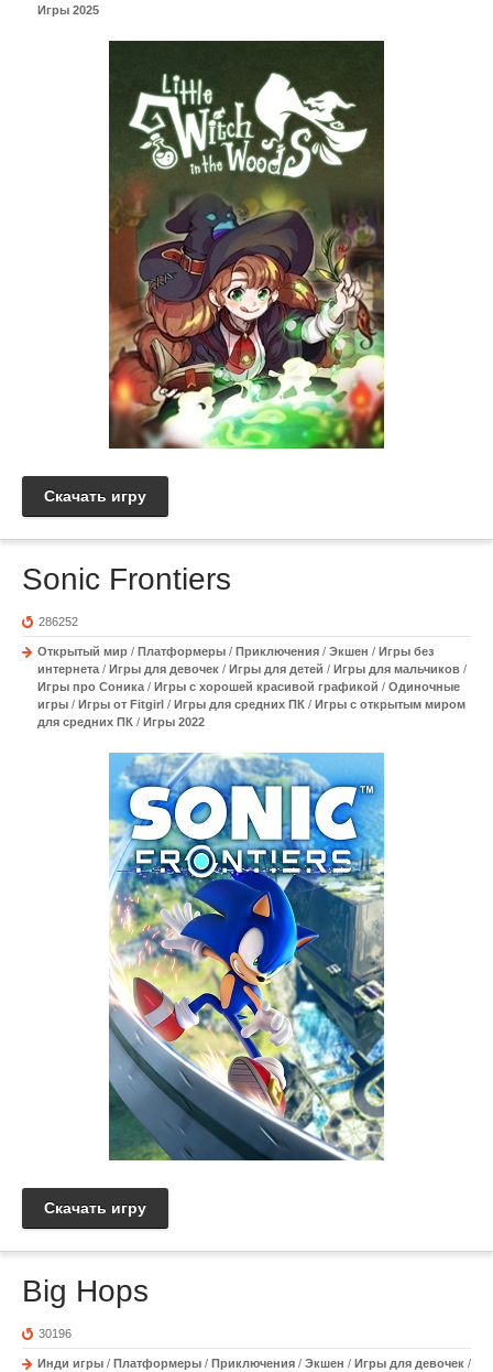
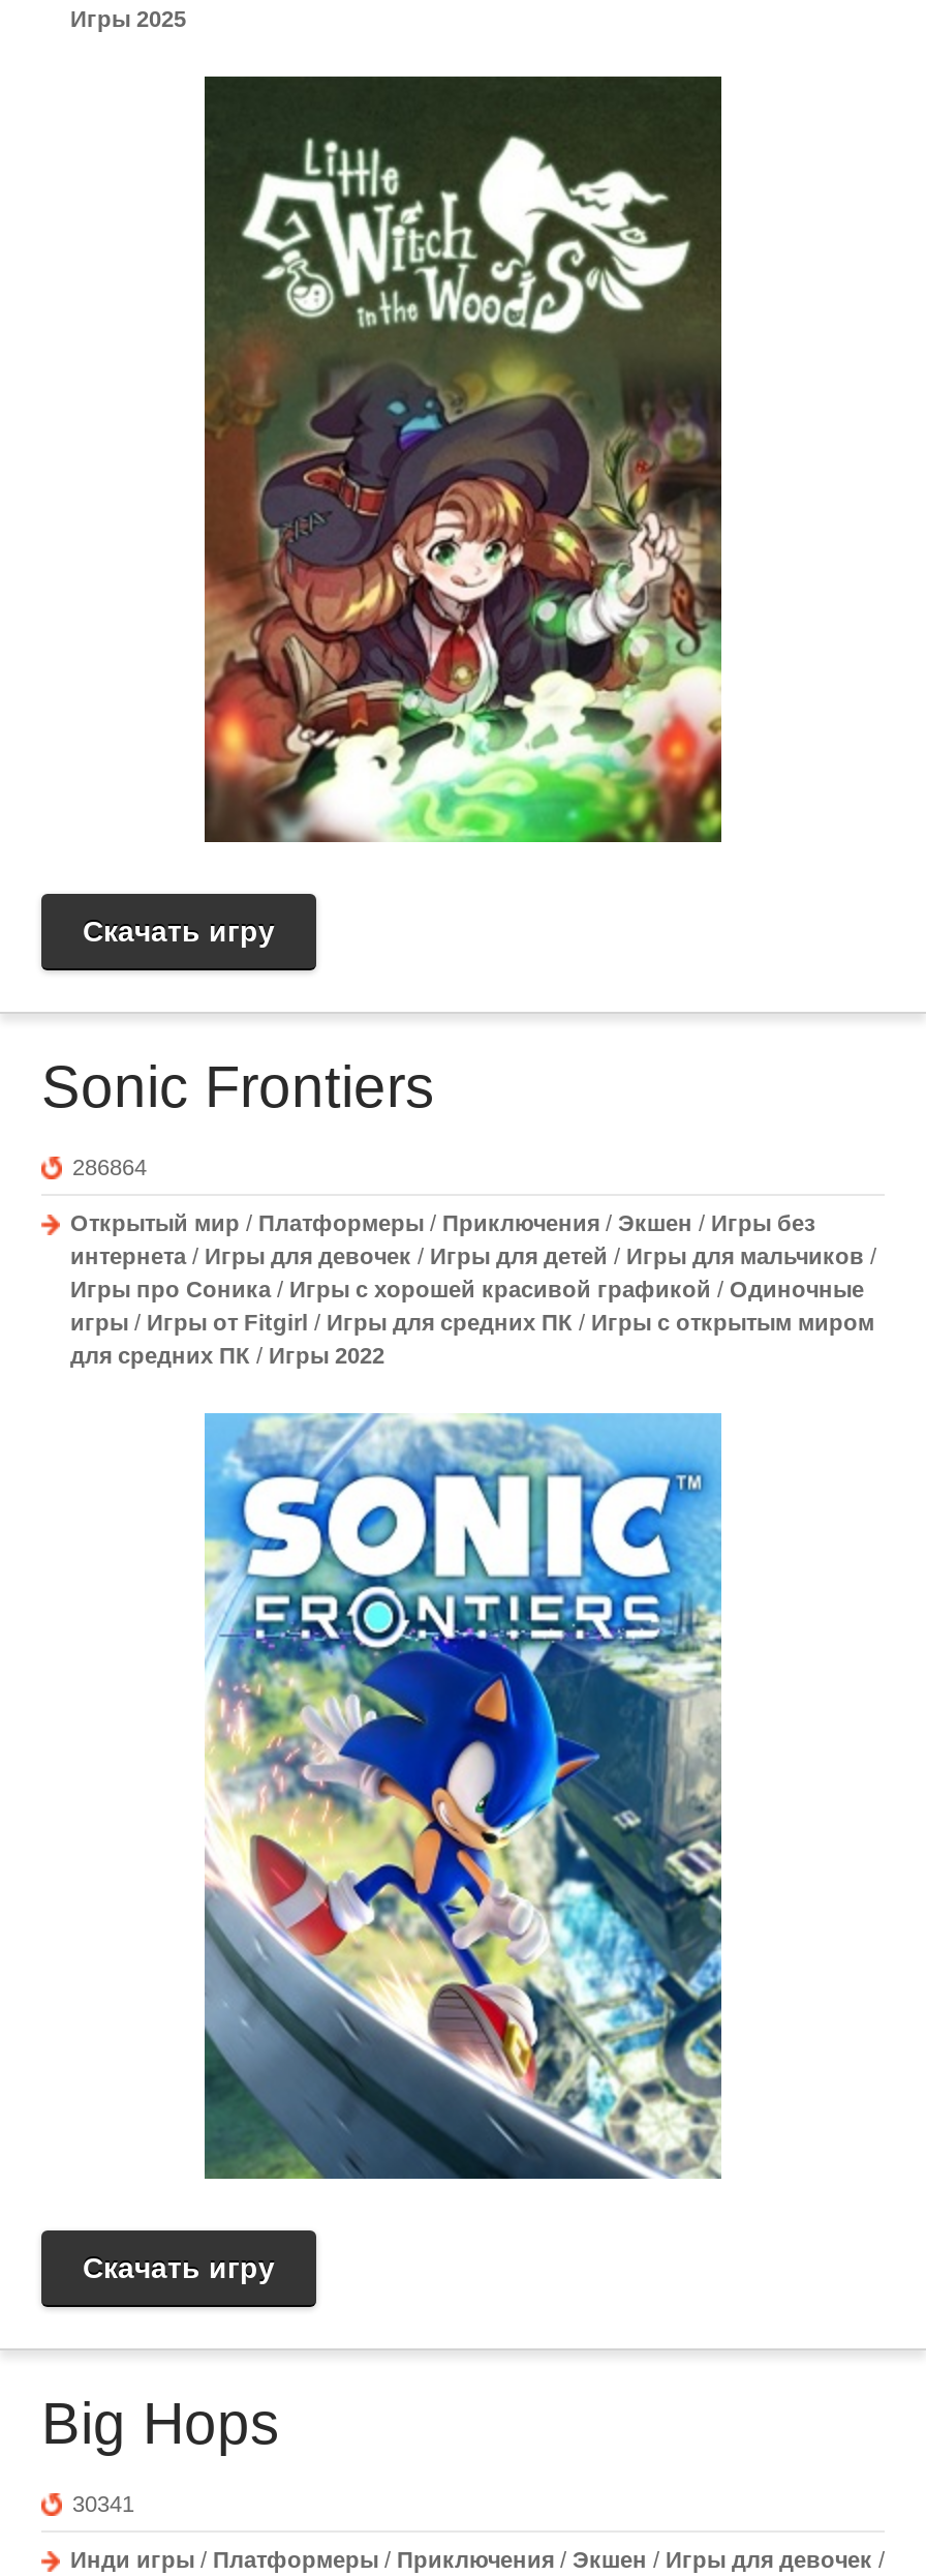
- 286252
+ 286864

- 30196
+ 30341
